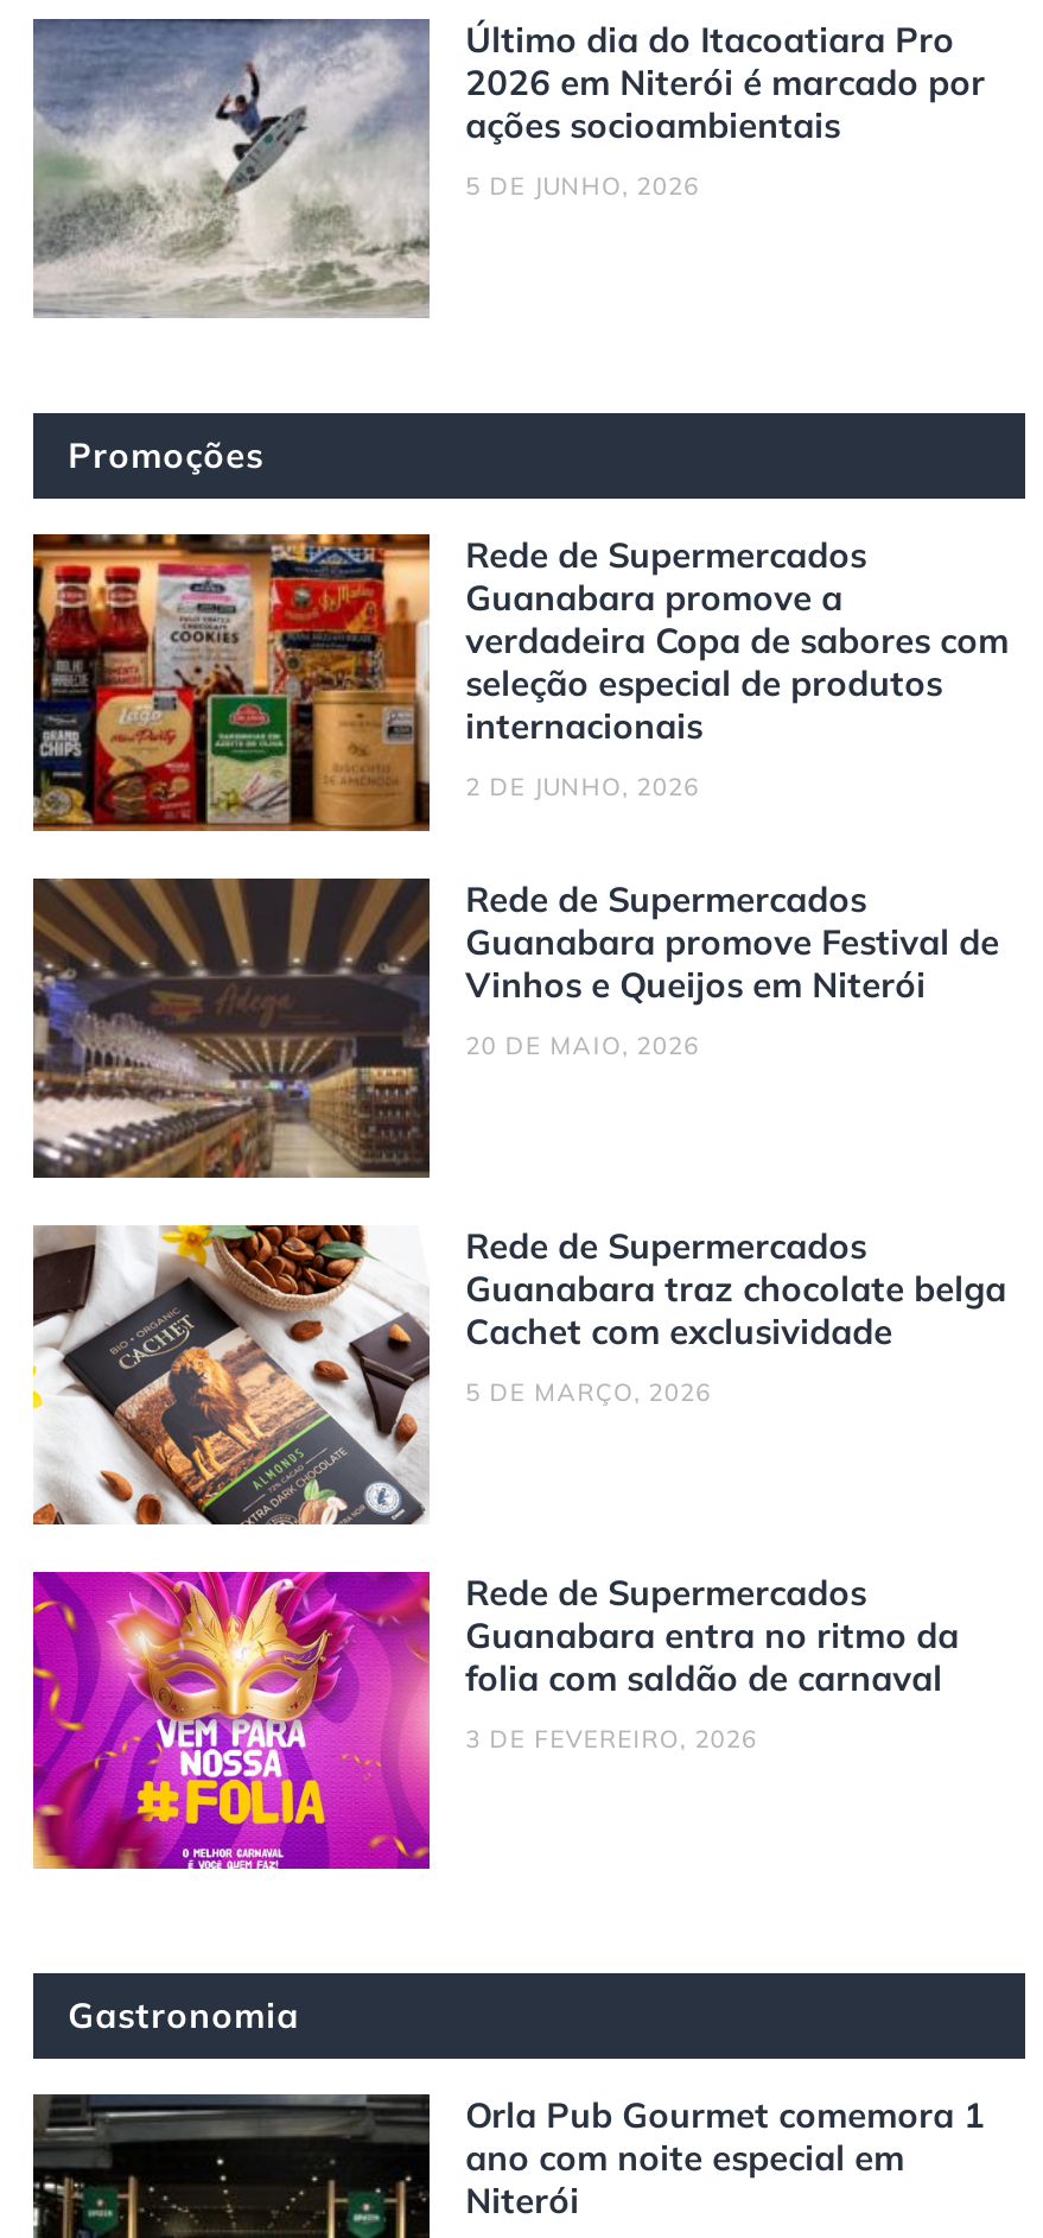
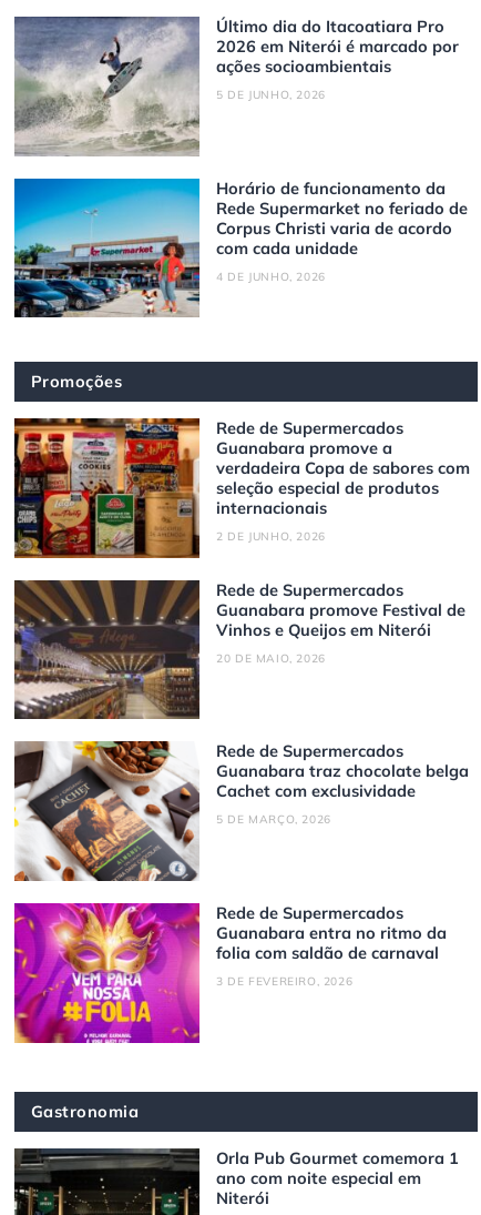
+ [image]
+ Horário de funcionamento da
+ Rede Supermarket no feriado de
+ Corpus Christi varia de acordo
+ com cada unidade
+ 4 DE JUNHO, 2026
